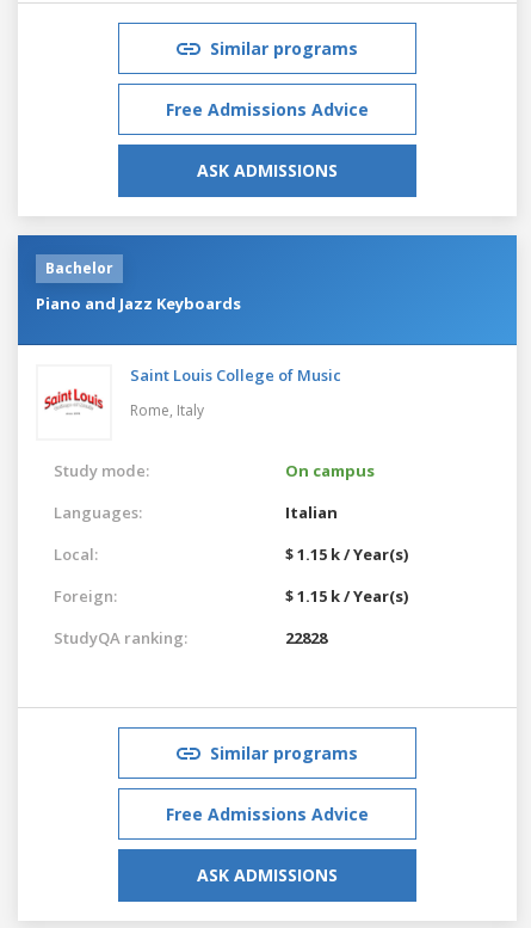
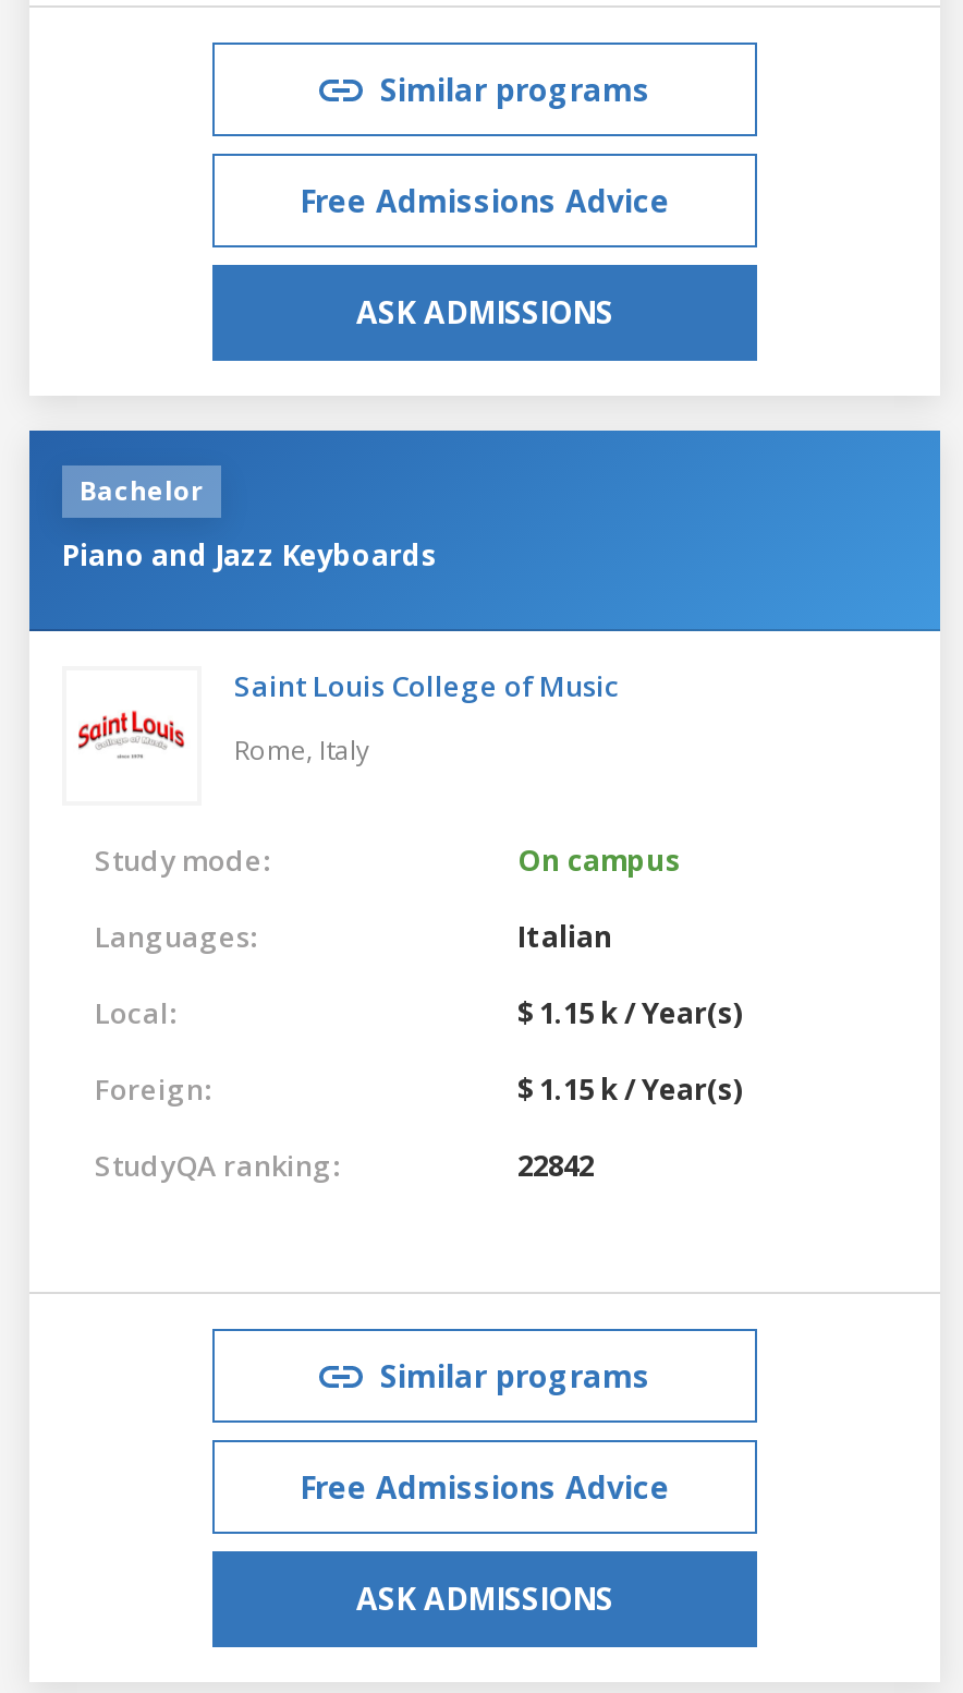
- 22828
+ 22842
